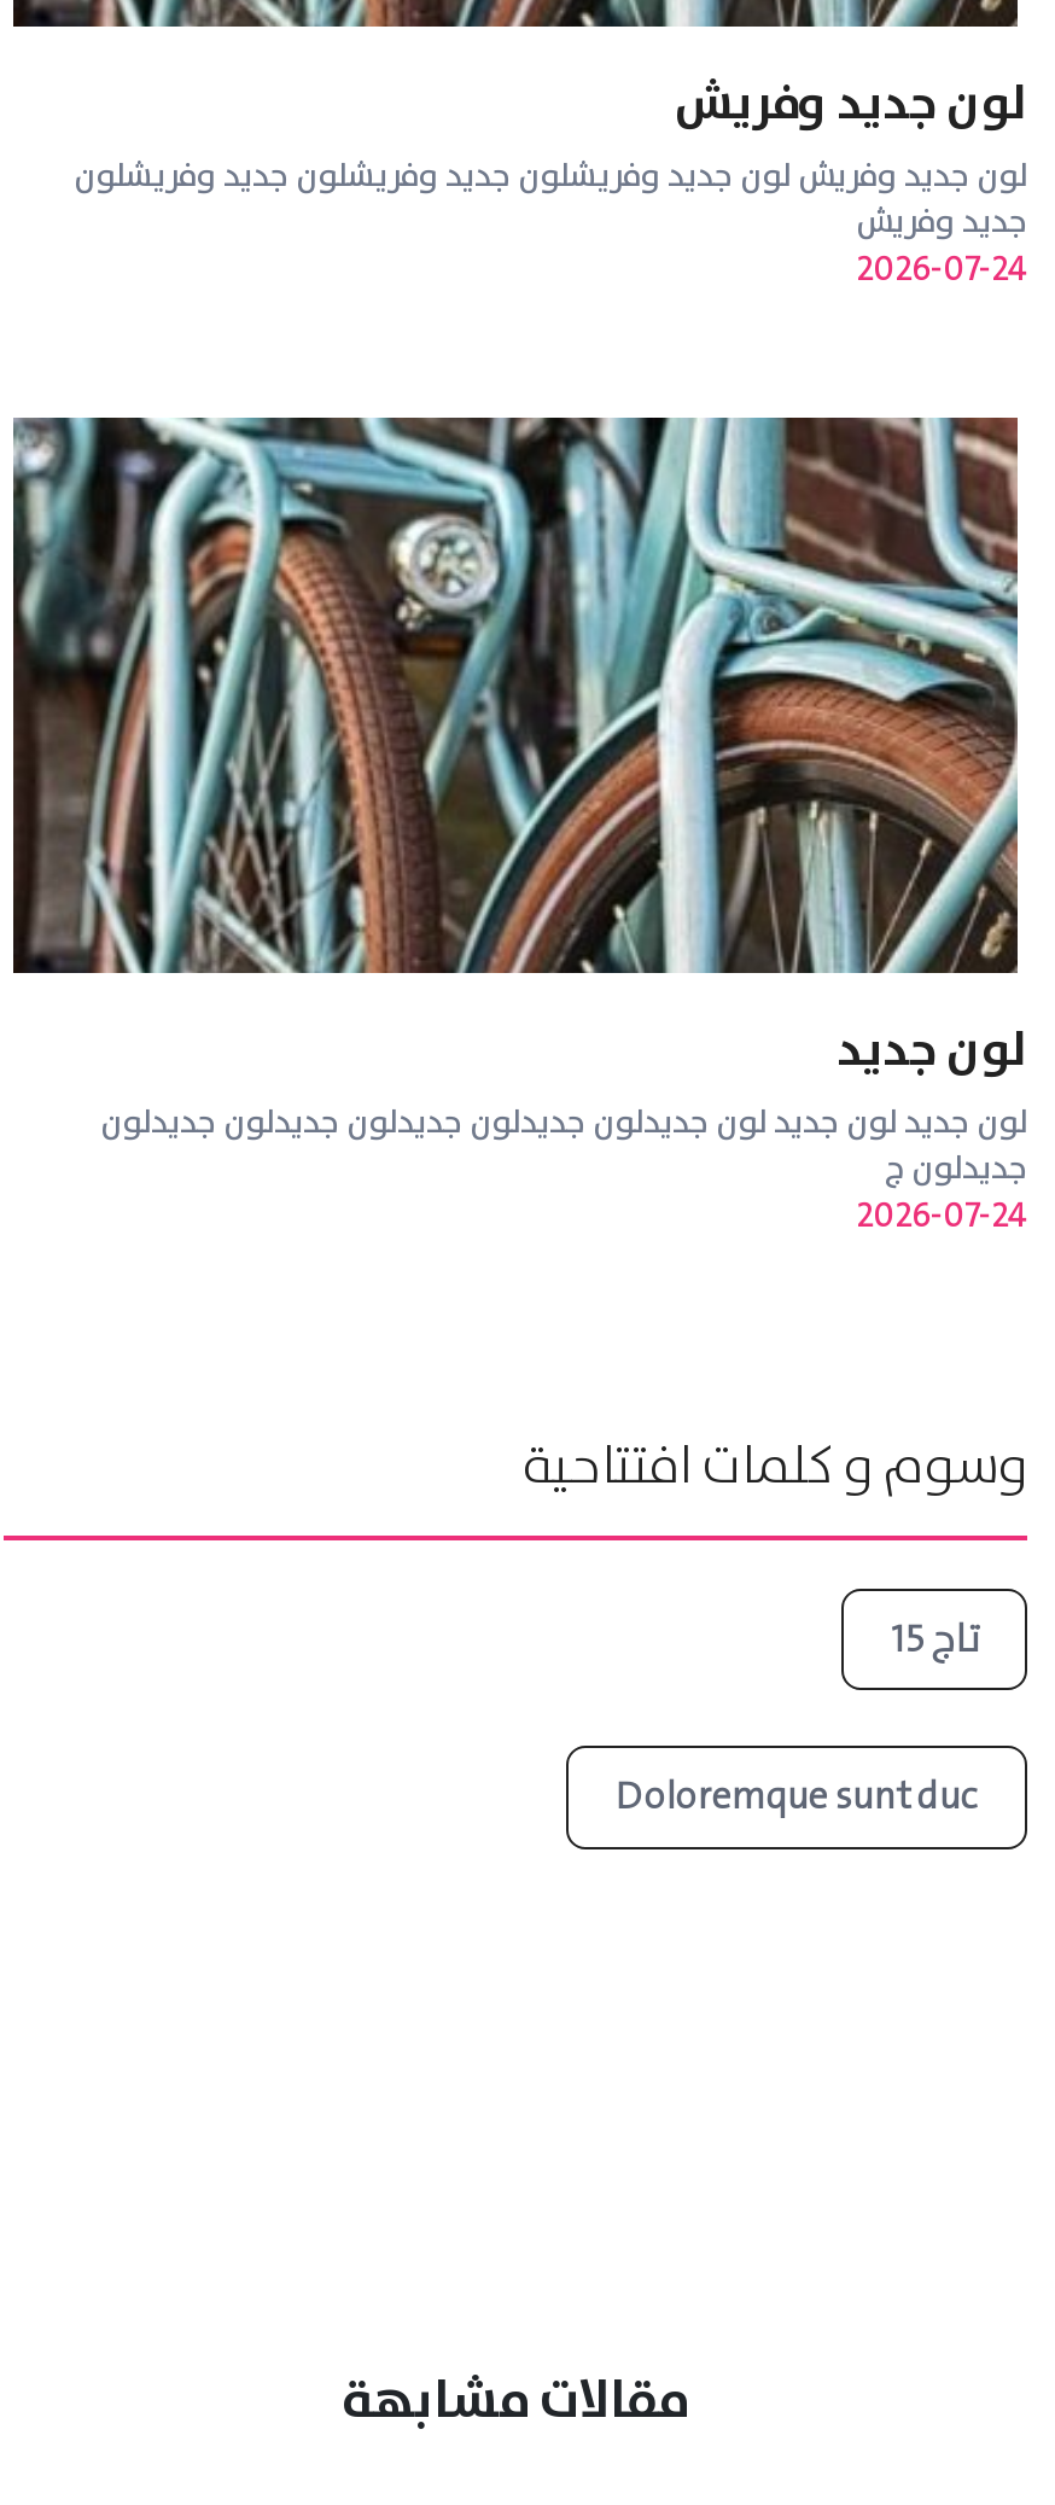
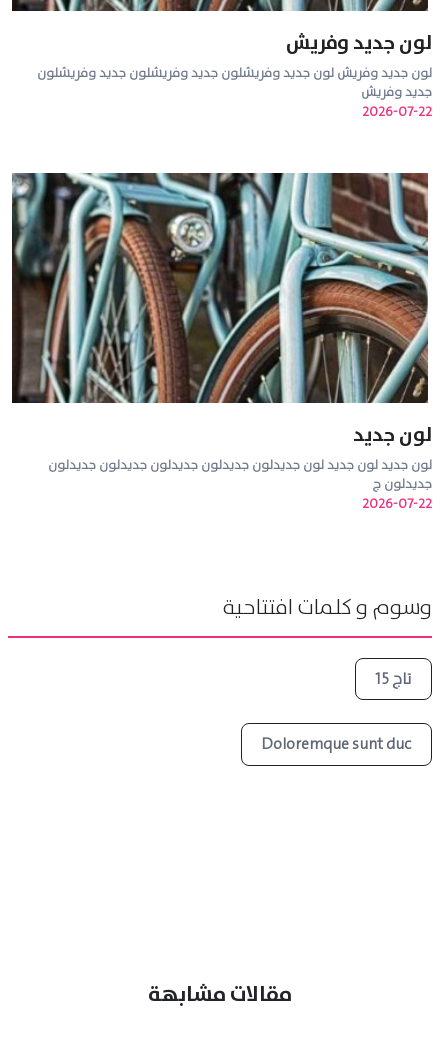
- 2026-07-24
+ 2026-07-22

- 2026-07-24
+ 2026-07-22
